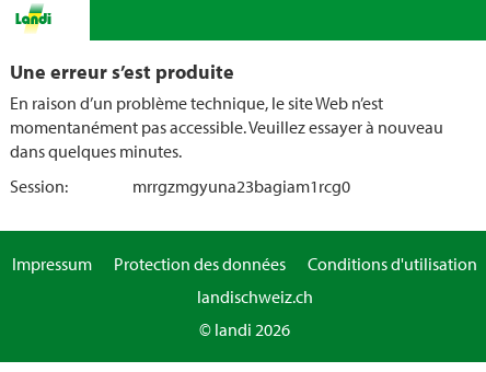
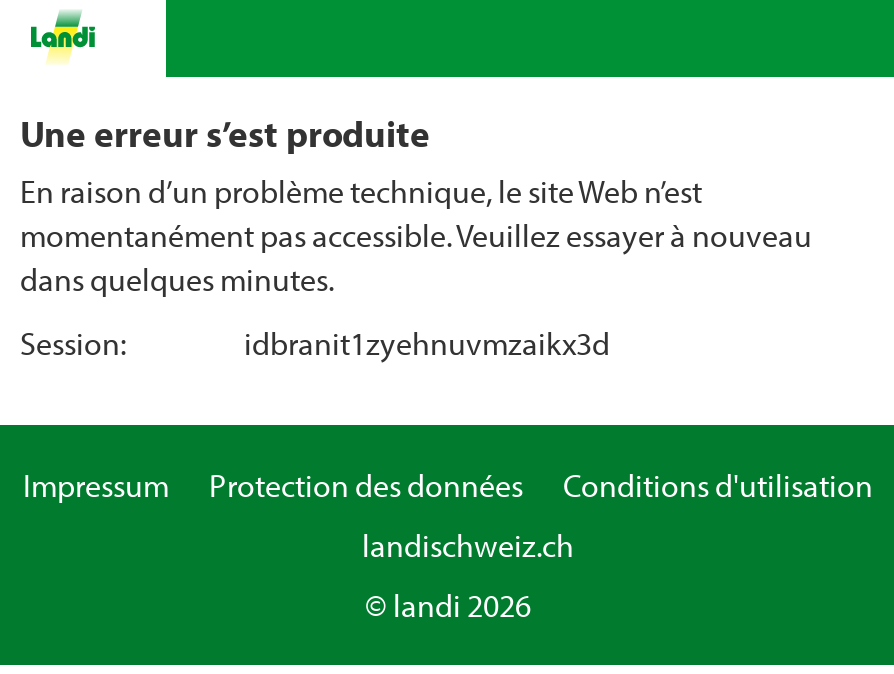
- mrrgzmgyuna23bagiam1rcg0
+ idbranit1zyehnuvmzaikx3d
